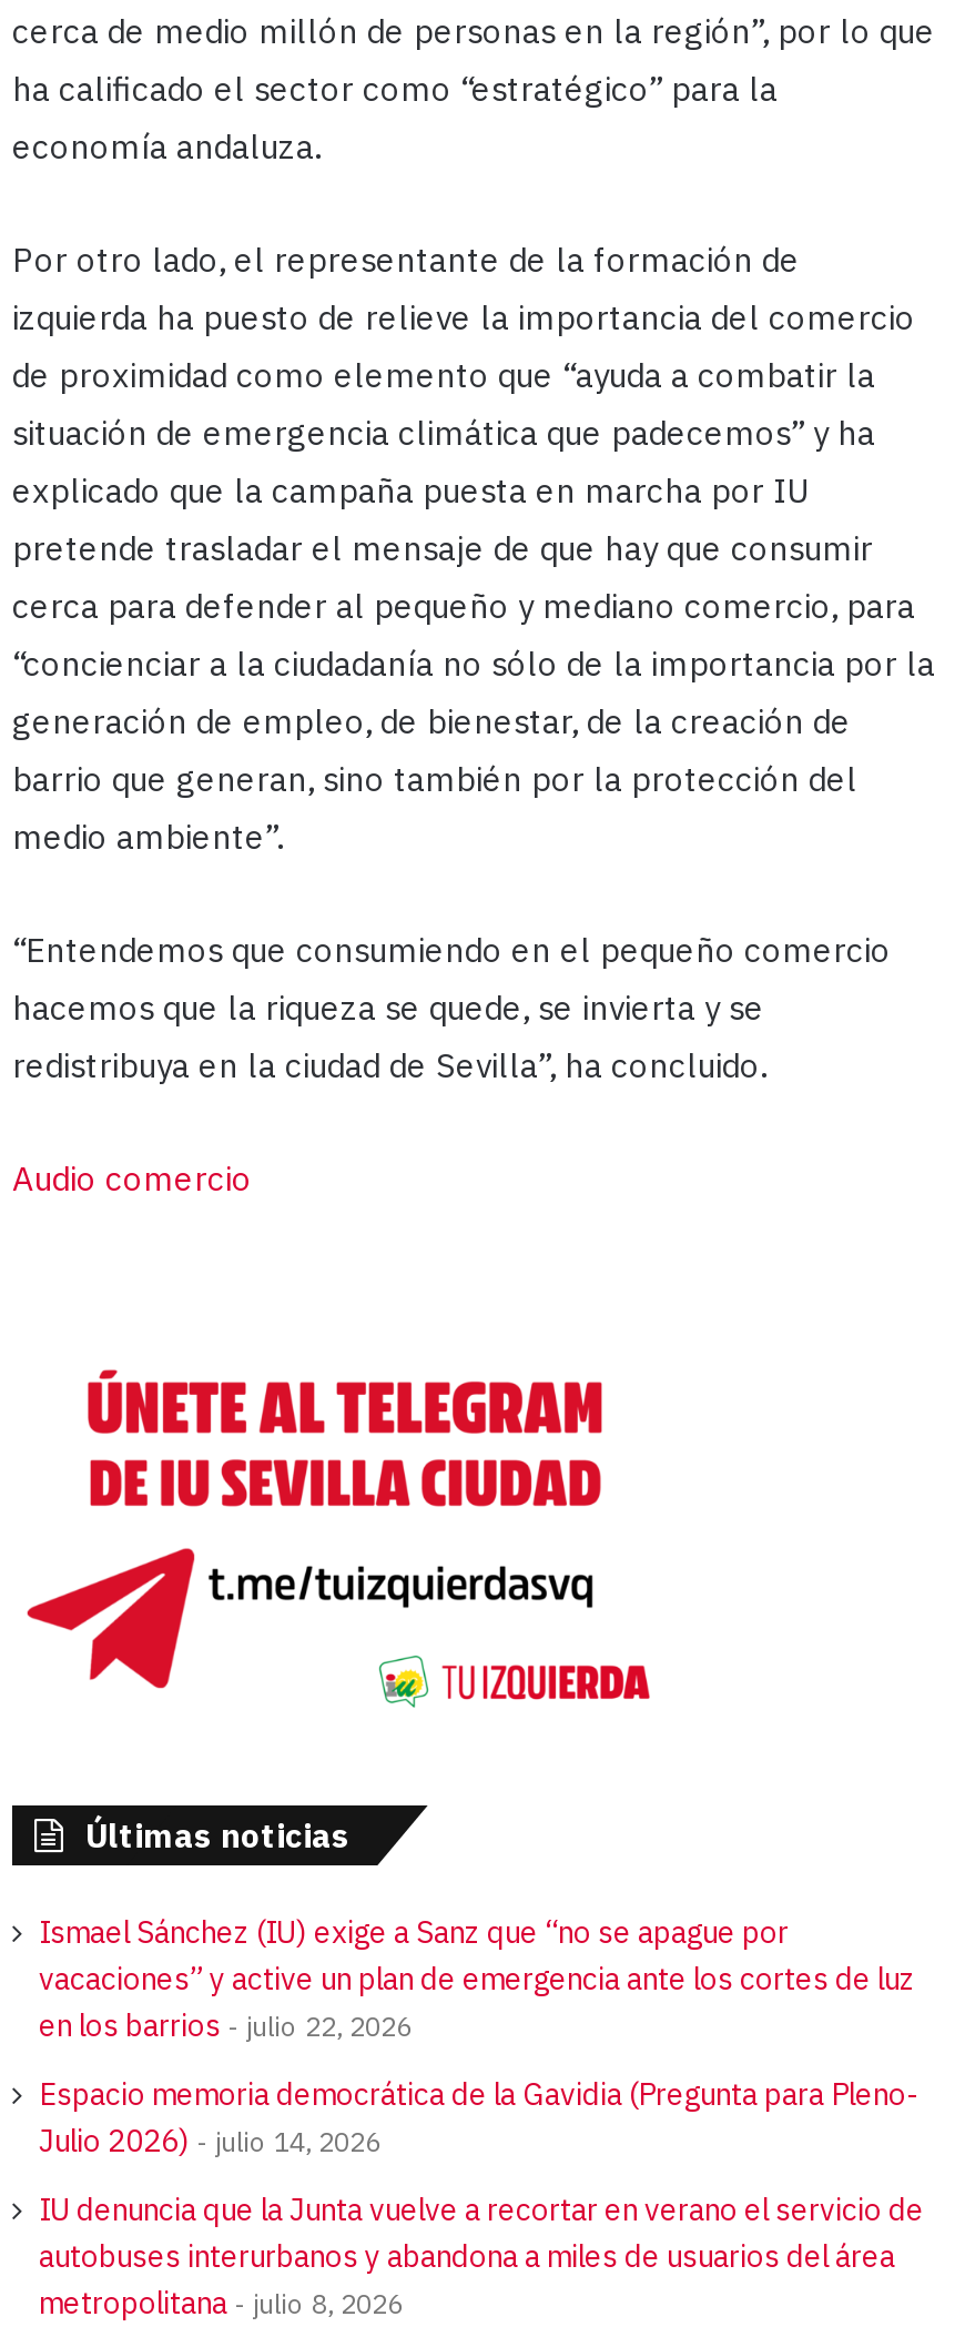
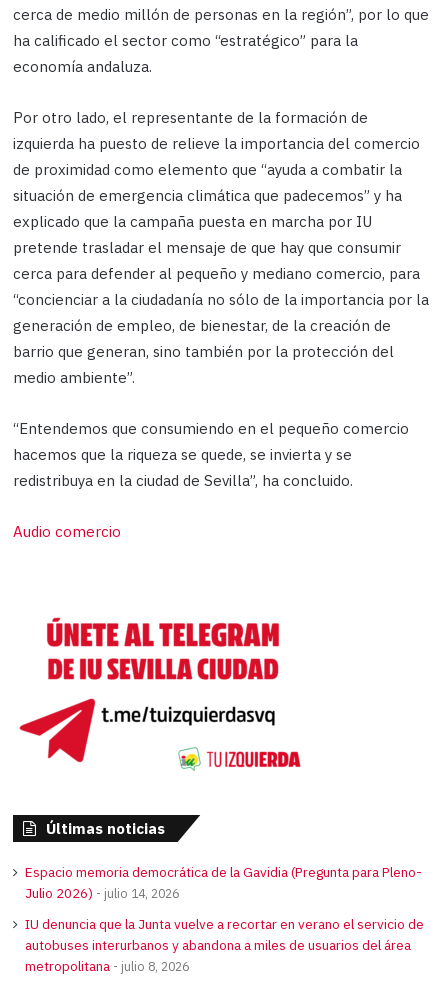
- Ismael Sánchez (IU) exige a Sanz que “no se apague por
- vacaciones” y active un plan de emergencia ante los cortes de luz
- en los barrios
- julio 22, 2026
